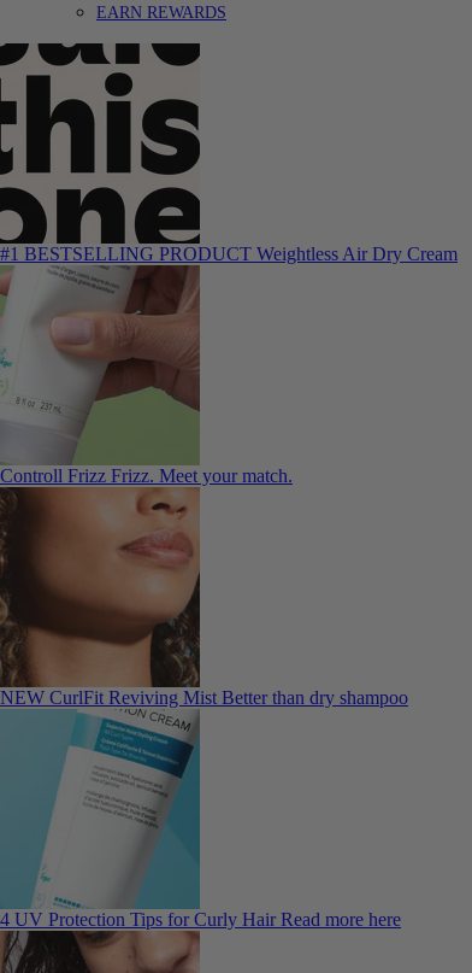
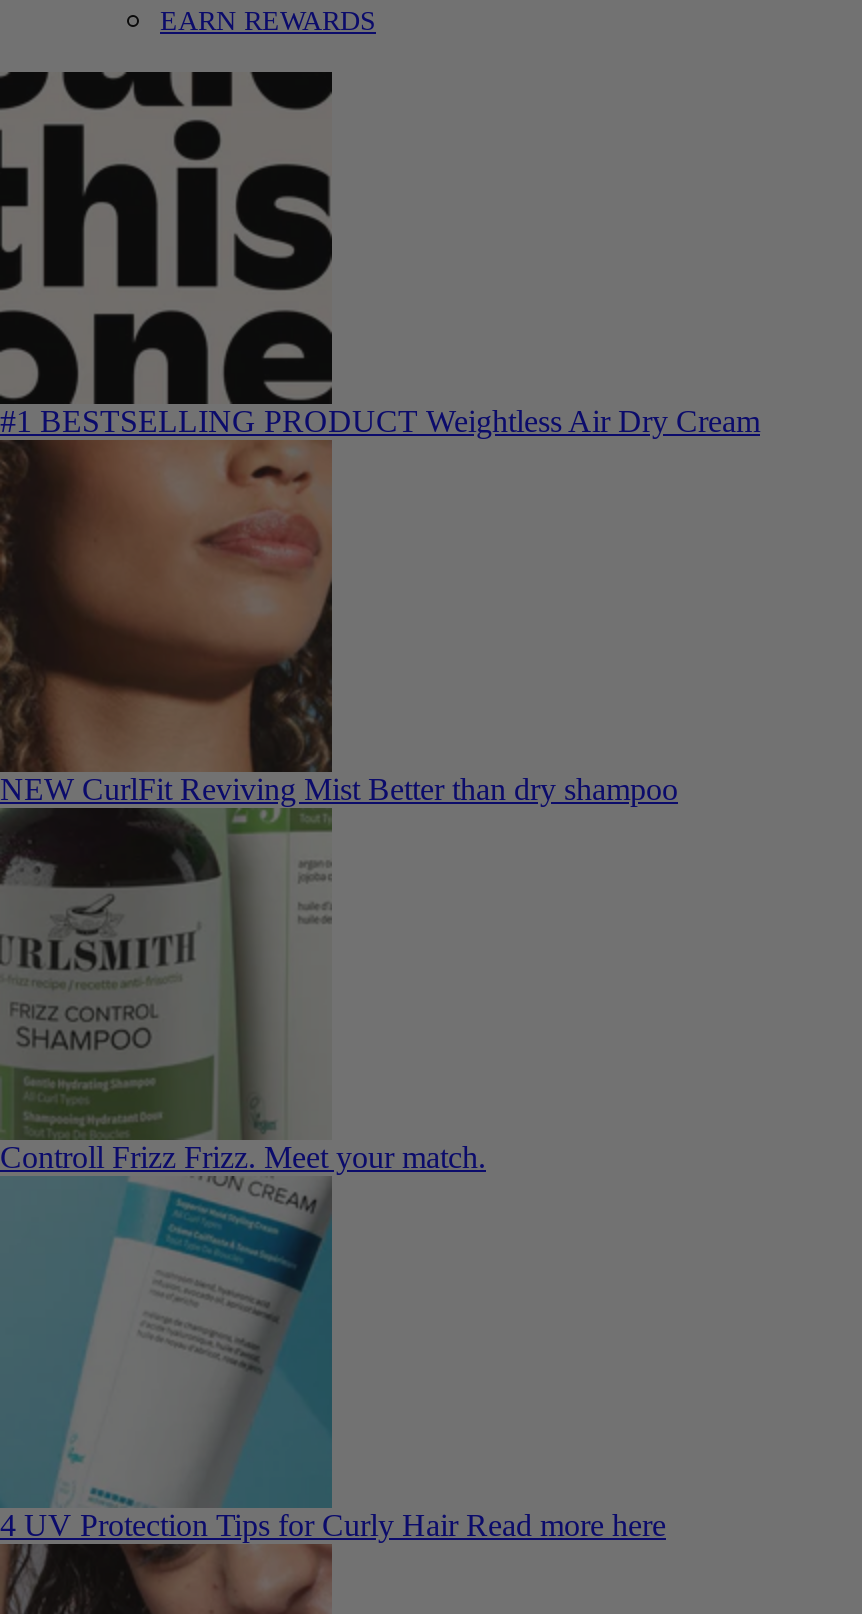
- [image]
+ [image]

moved down: Controll Frizz Frizz. Meet your match.

moved up: [image] | NEW CurlFit Reviving Mist Better than dry shampoo
